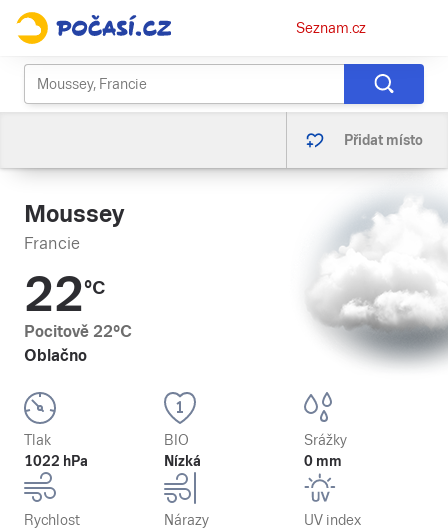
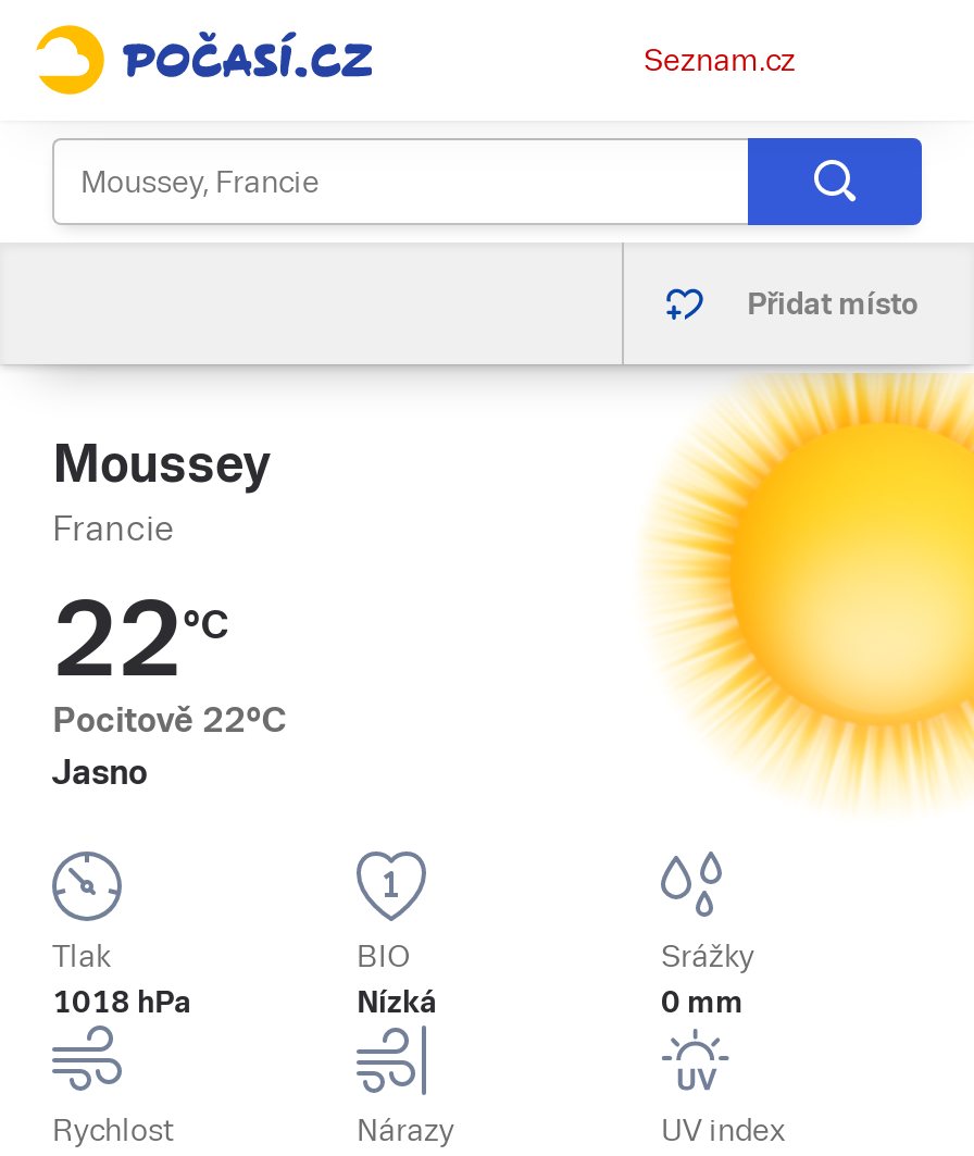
- [image]
+ [image]

- Oblačno
+ Jasno

- 1022 hPa
+ 1018 hPa
